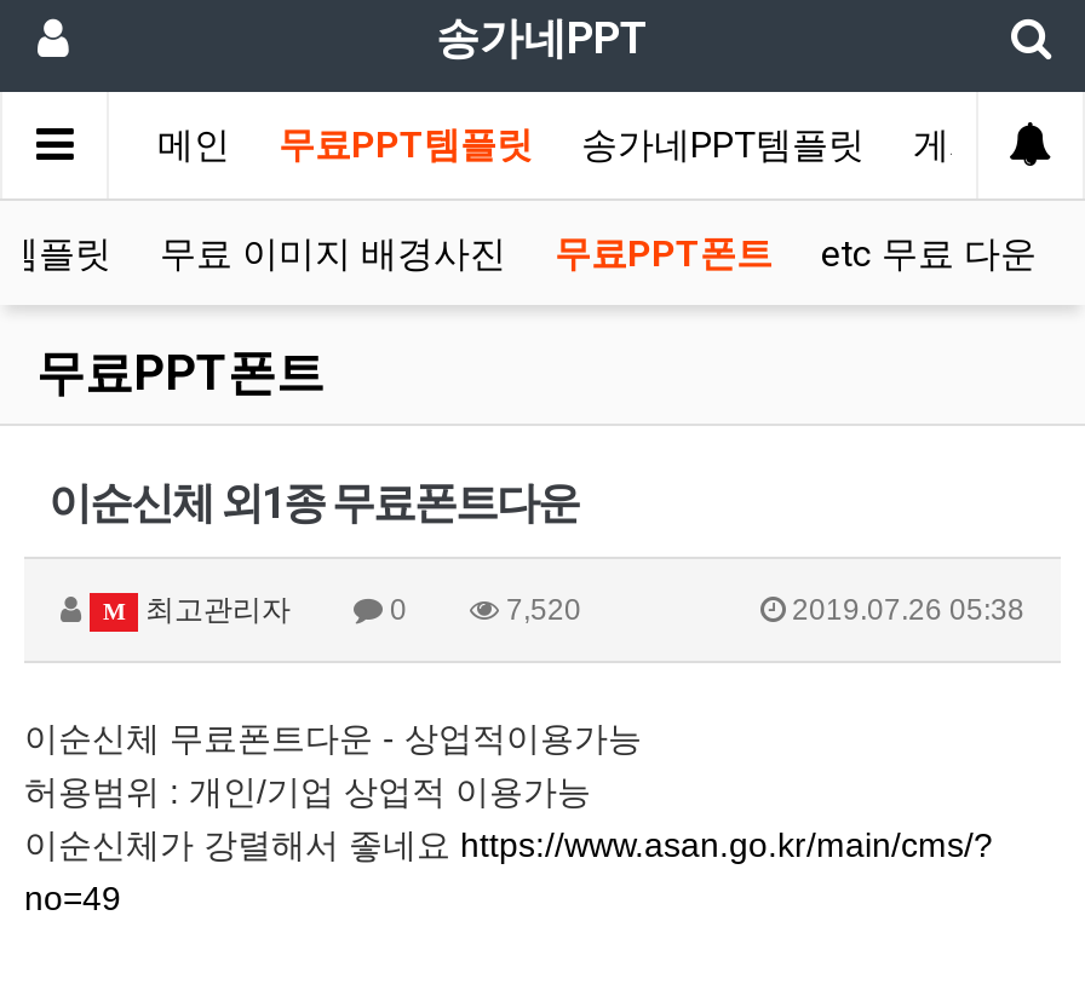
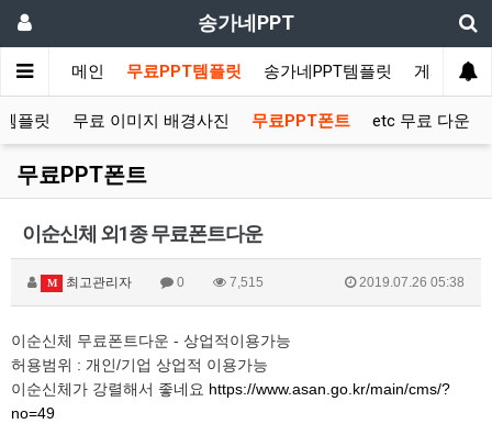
- 7,520
+ 7,515
